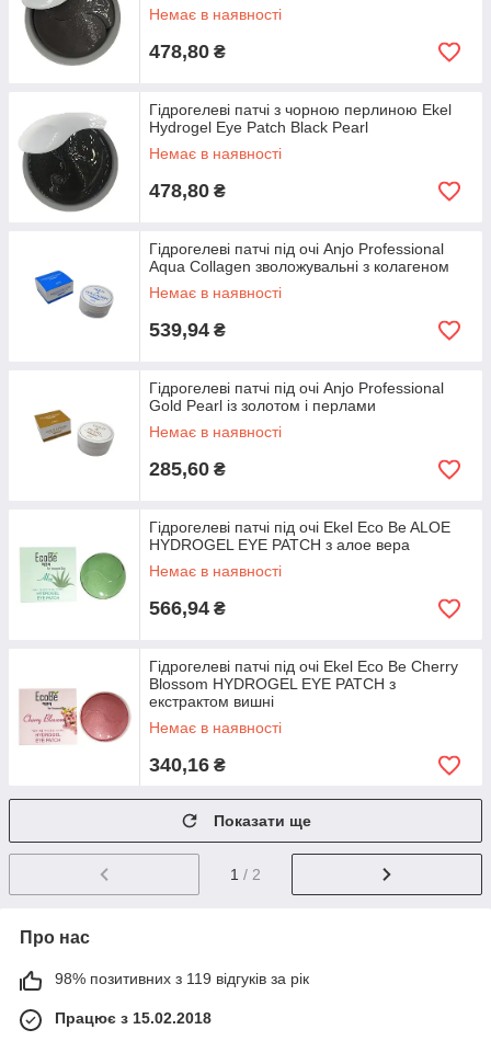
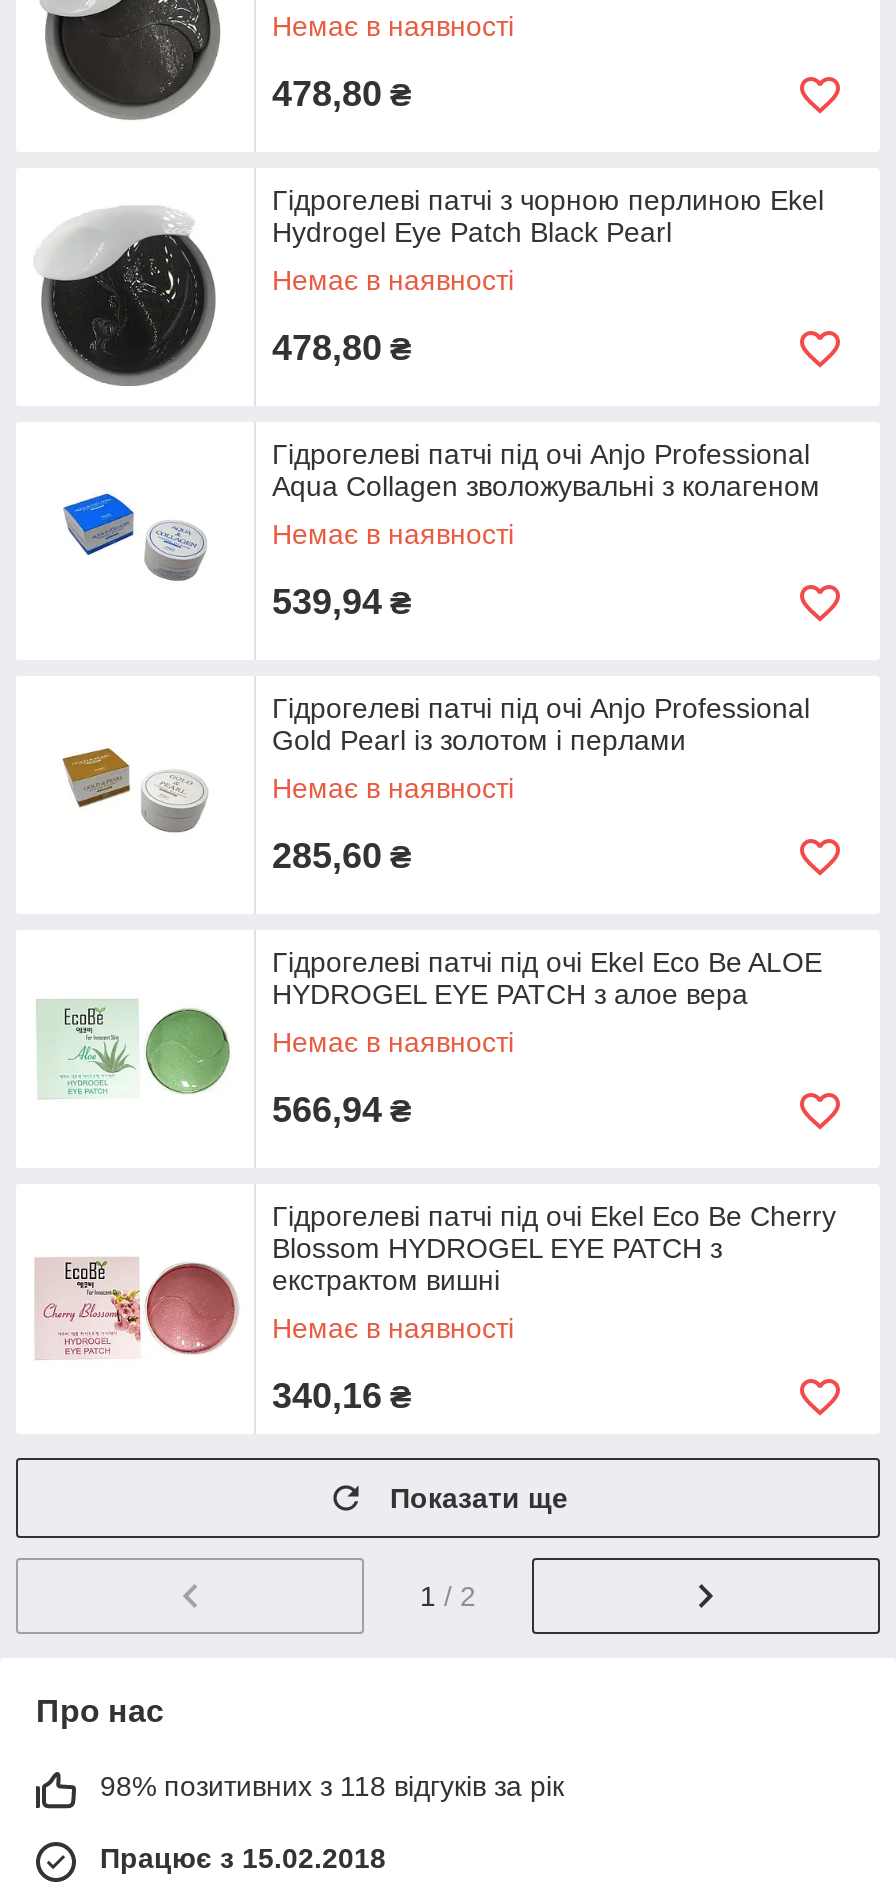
- 98% позитивних з 119 відгуків за рік
+ 98% позитивних з 118 відгуків за рік
